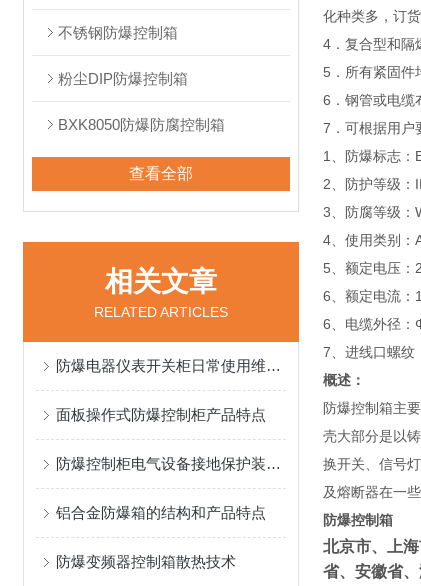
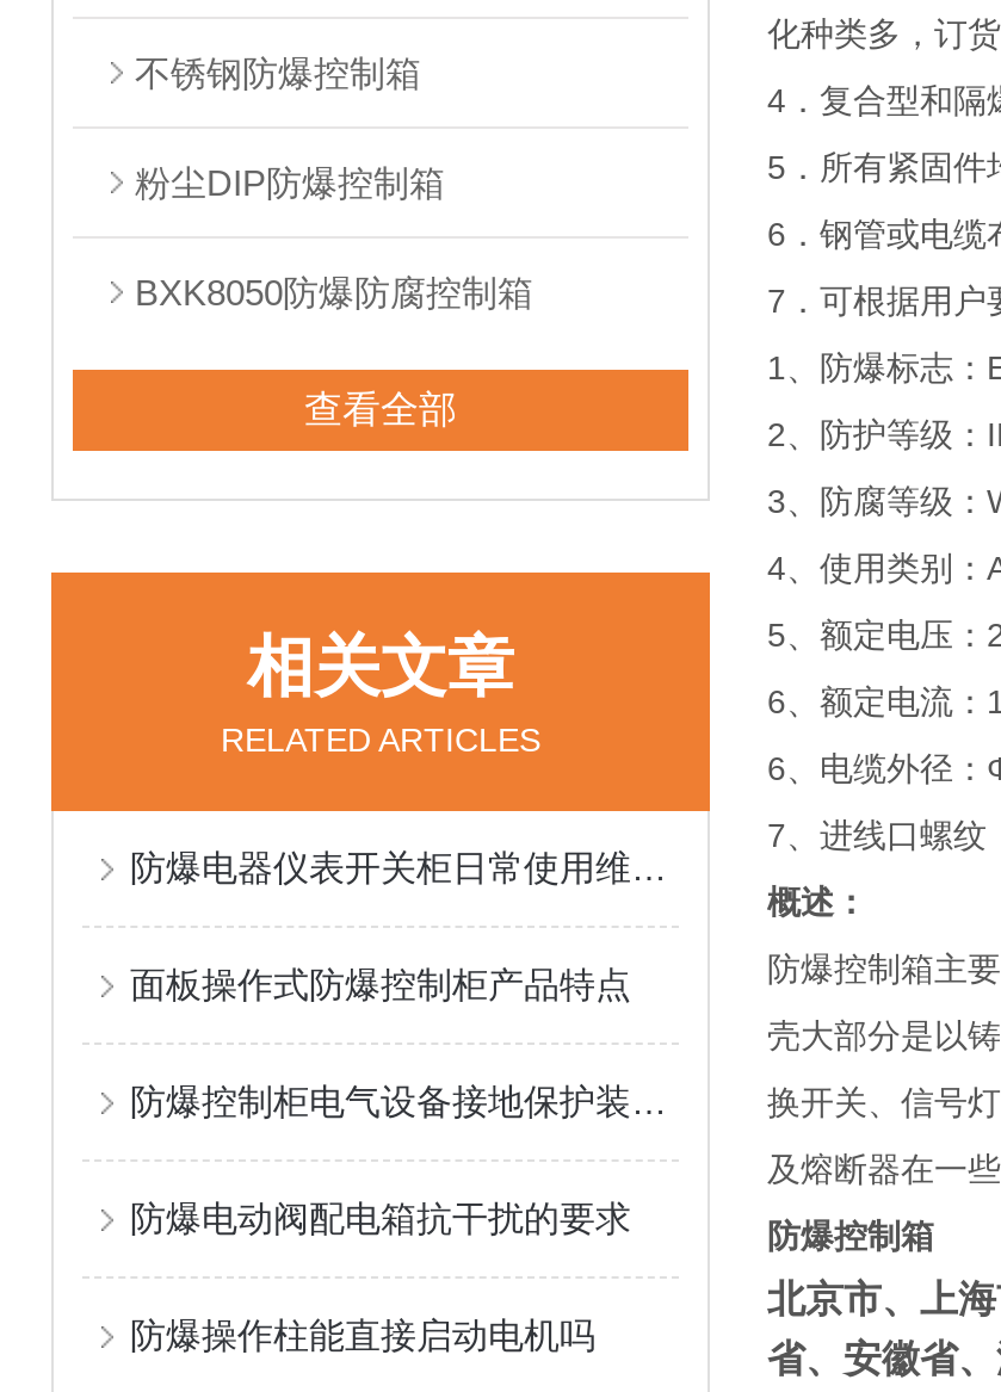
- 铝合金防爆箱的结构和产品特点
+ 防爆电动阀配电箱抗干扰的要求

- 防爆变频器控制箱散热技术
+ 防爆操作柱能直接启动电机吗
